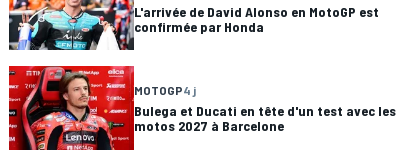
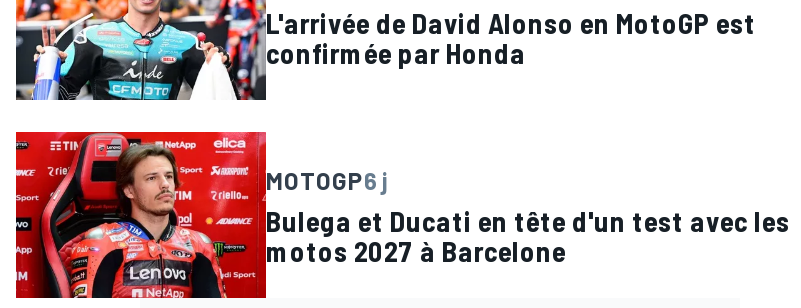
- MOTOGP4 j
+ MOTOGP6 j
